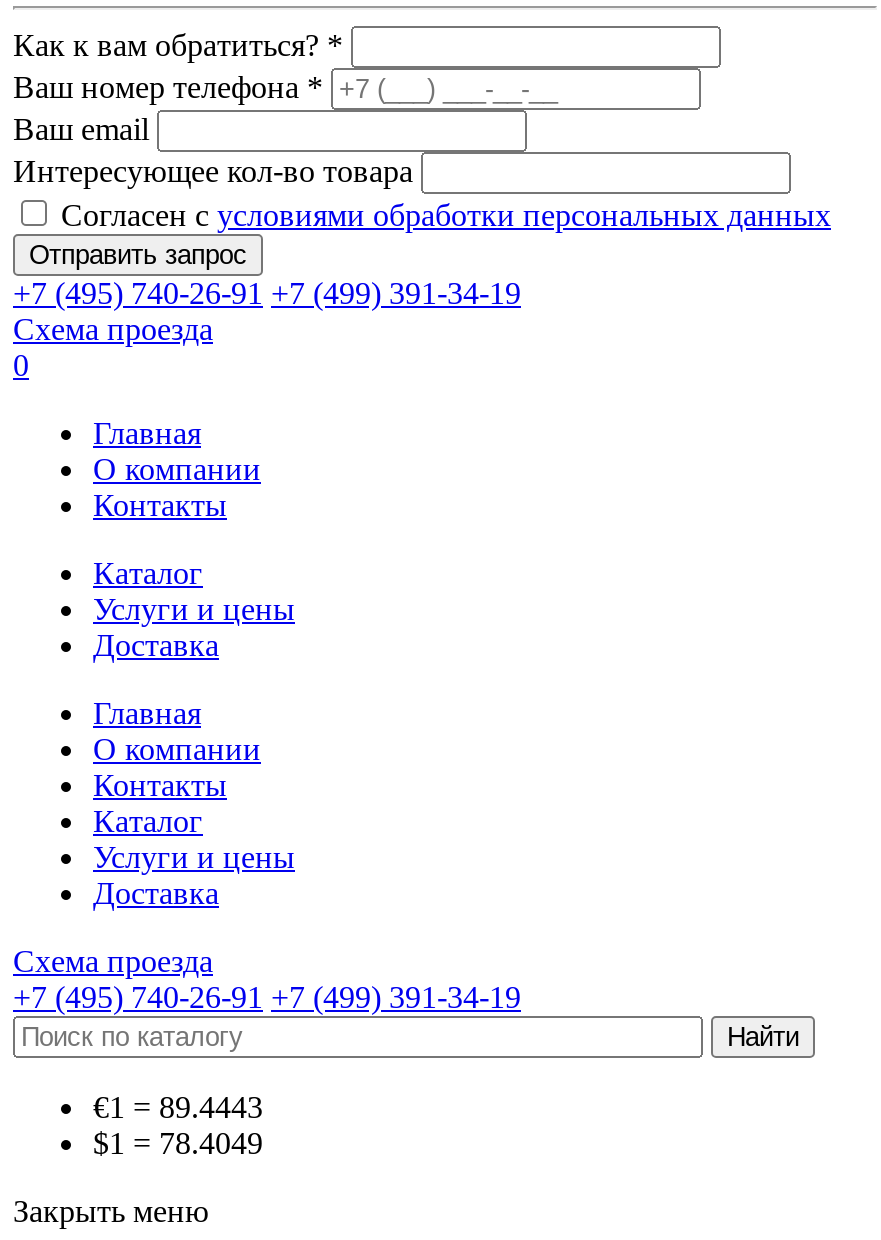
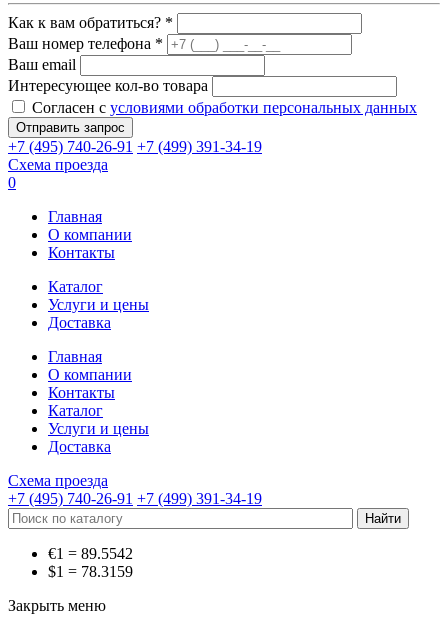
- €1 = 89.4443
+ €1 = 89.5542

- $1 = 78.4049
+ $1 = 78.3159
